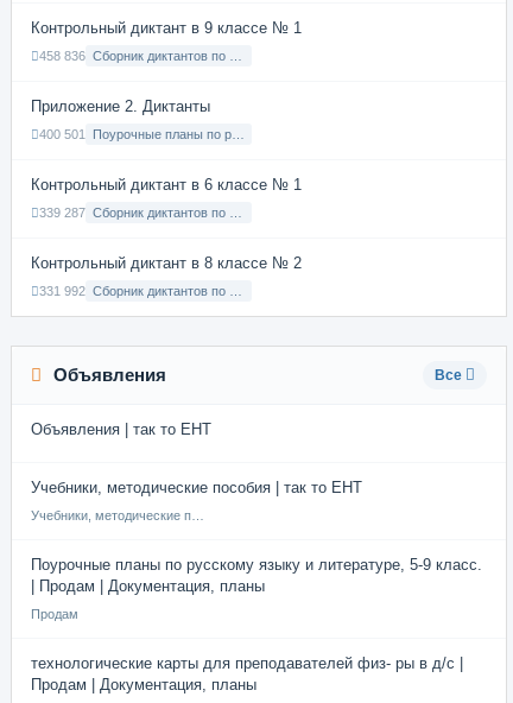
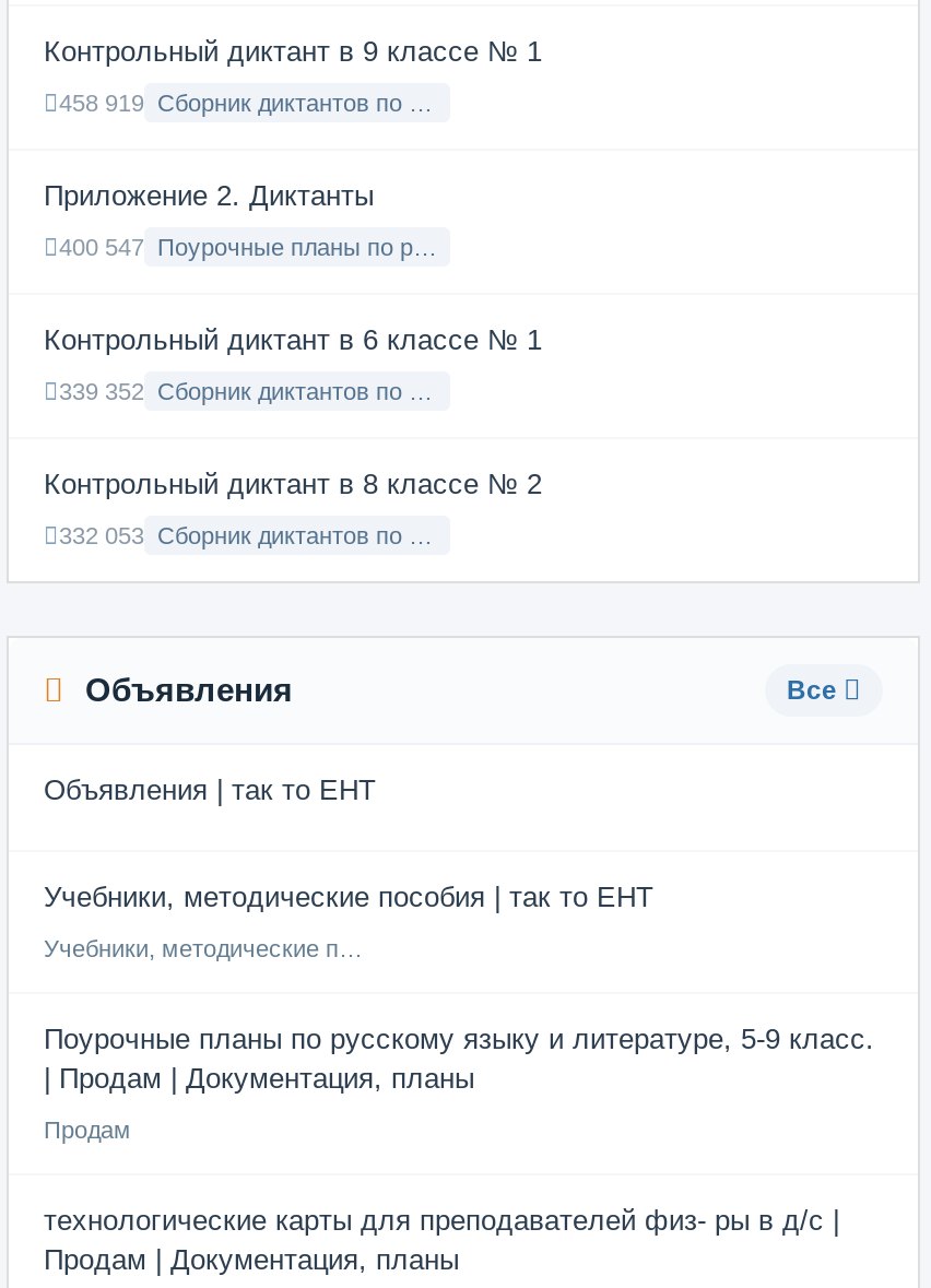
- 458 836
+ 458 919

- 400 501
+ 400 547

- 339 287
+ 339 352

- 331 992
+ 332 053
